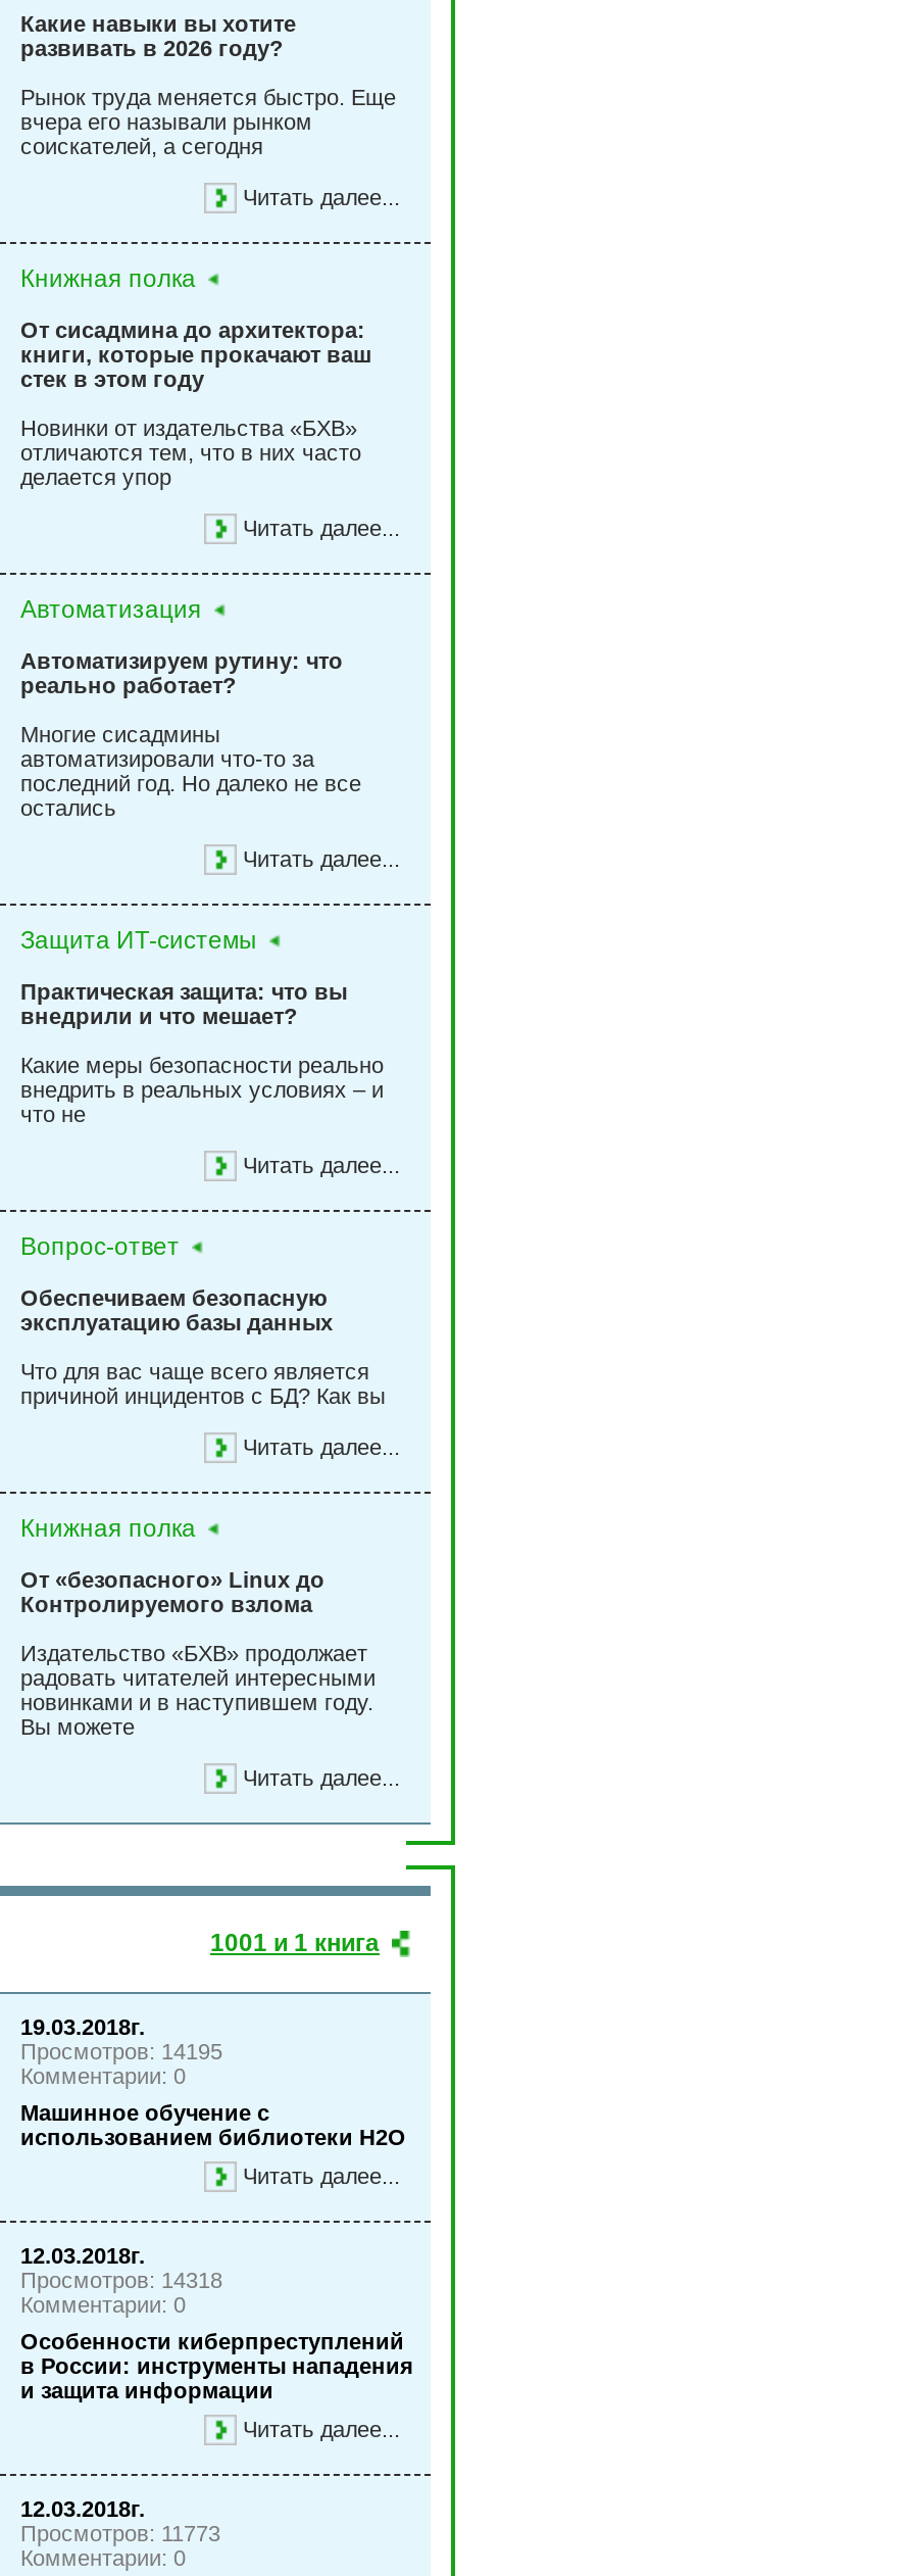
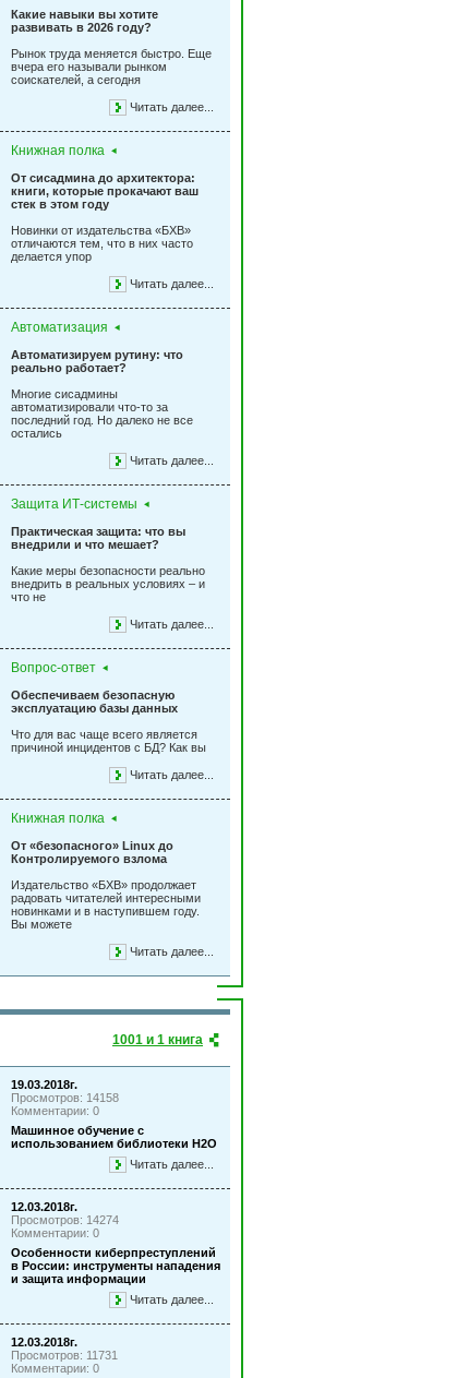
- Просмотров: 14195
+ Просмотров: 14158

- Просмотров: 14318
+ Просмотров: 14274

- Просмотров: 11773
+ Просмотров: 11731
